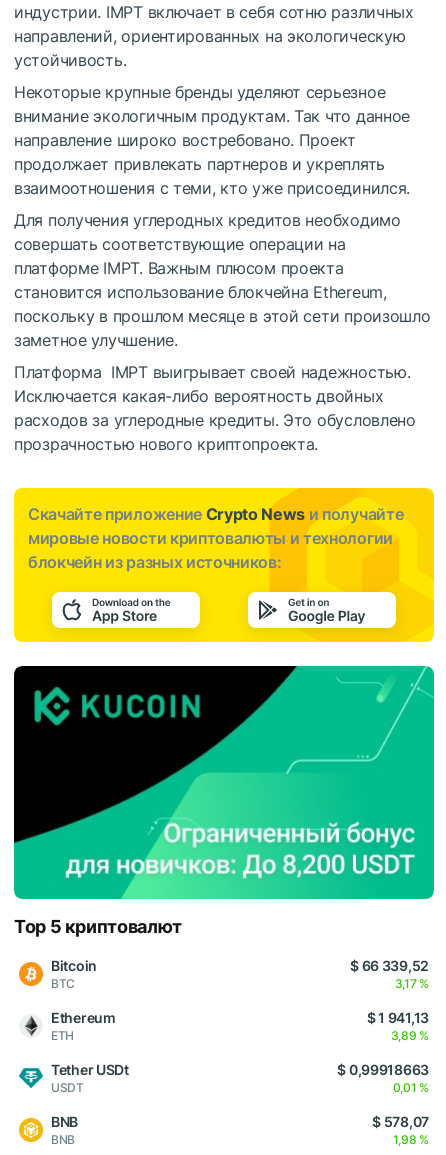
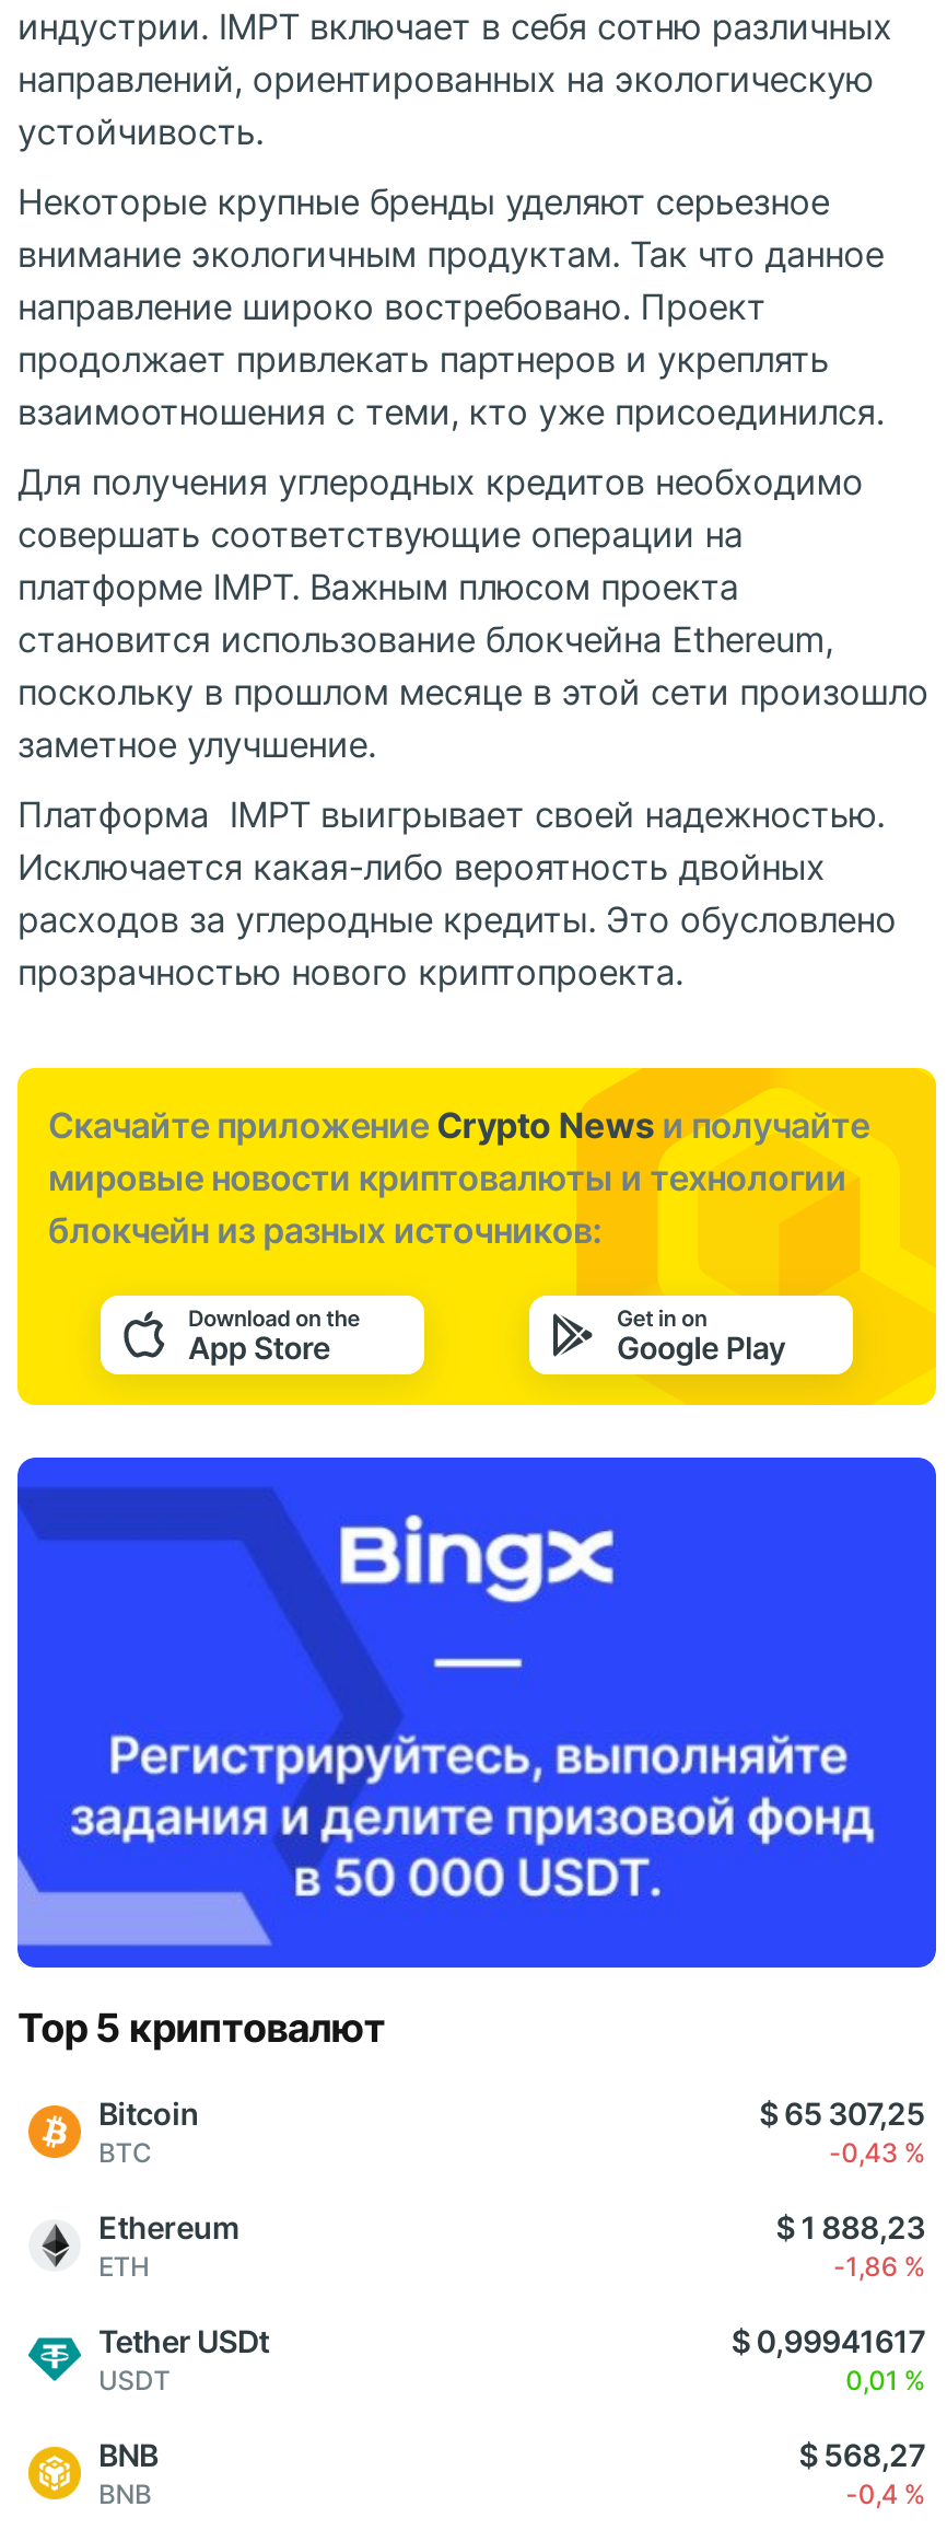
- [image]
+ [image]

- $ 66 339,52
+ $ 65 307,25

- 3,17 %
+ -0,43 %

- $ 1 941,13
+ $ 1 888,23

- 3,89 %
+ -1,86 %

- $ 0,99918663
+ $ 0,99941617

- $ 578,07
+ $ 568,27

- 1,98 %
+ -0,4 %
